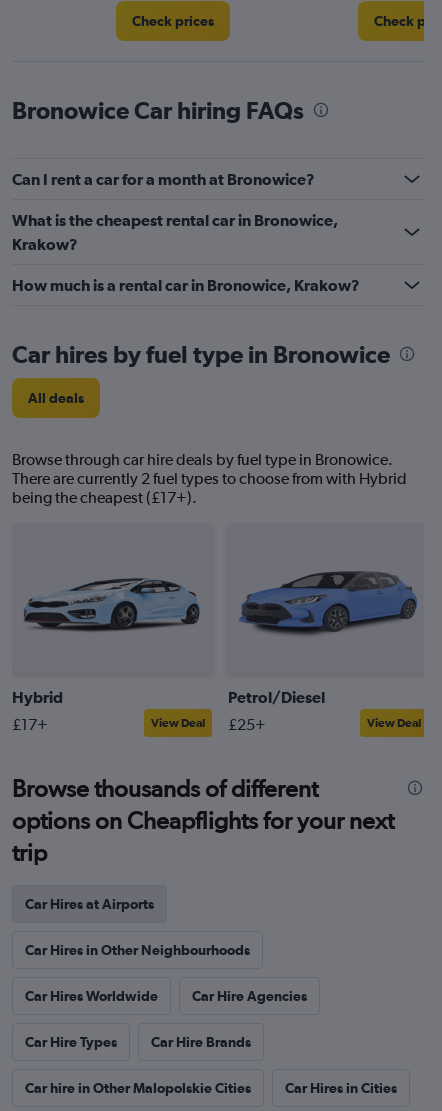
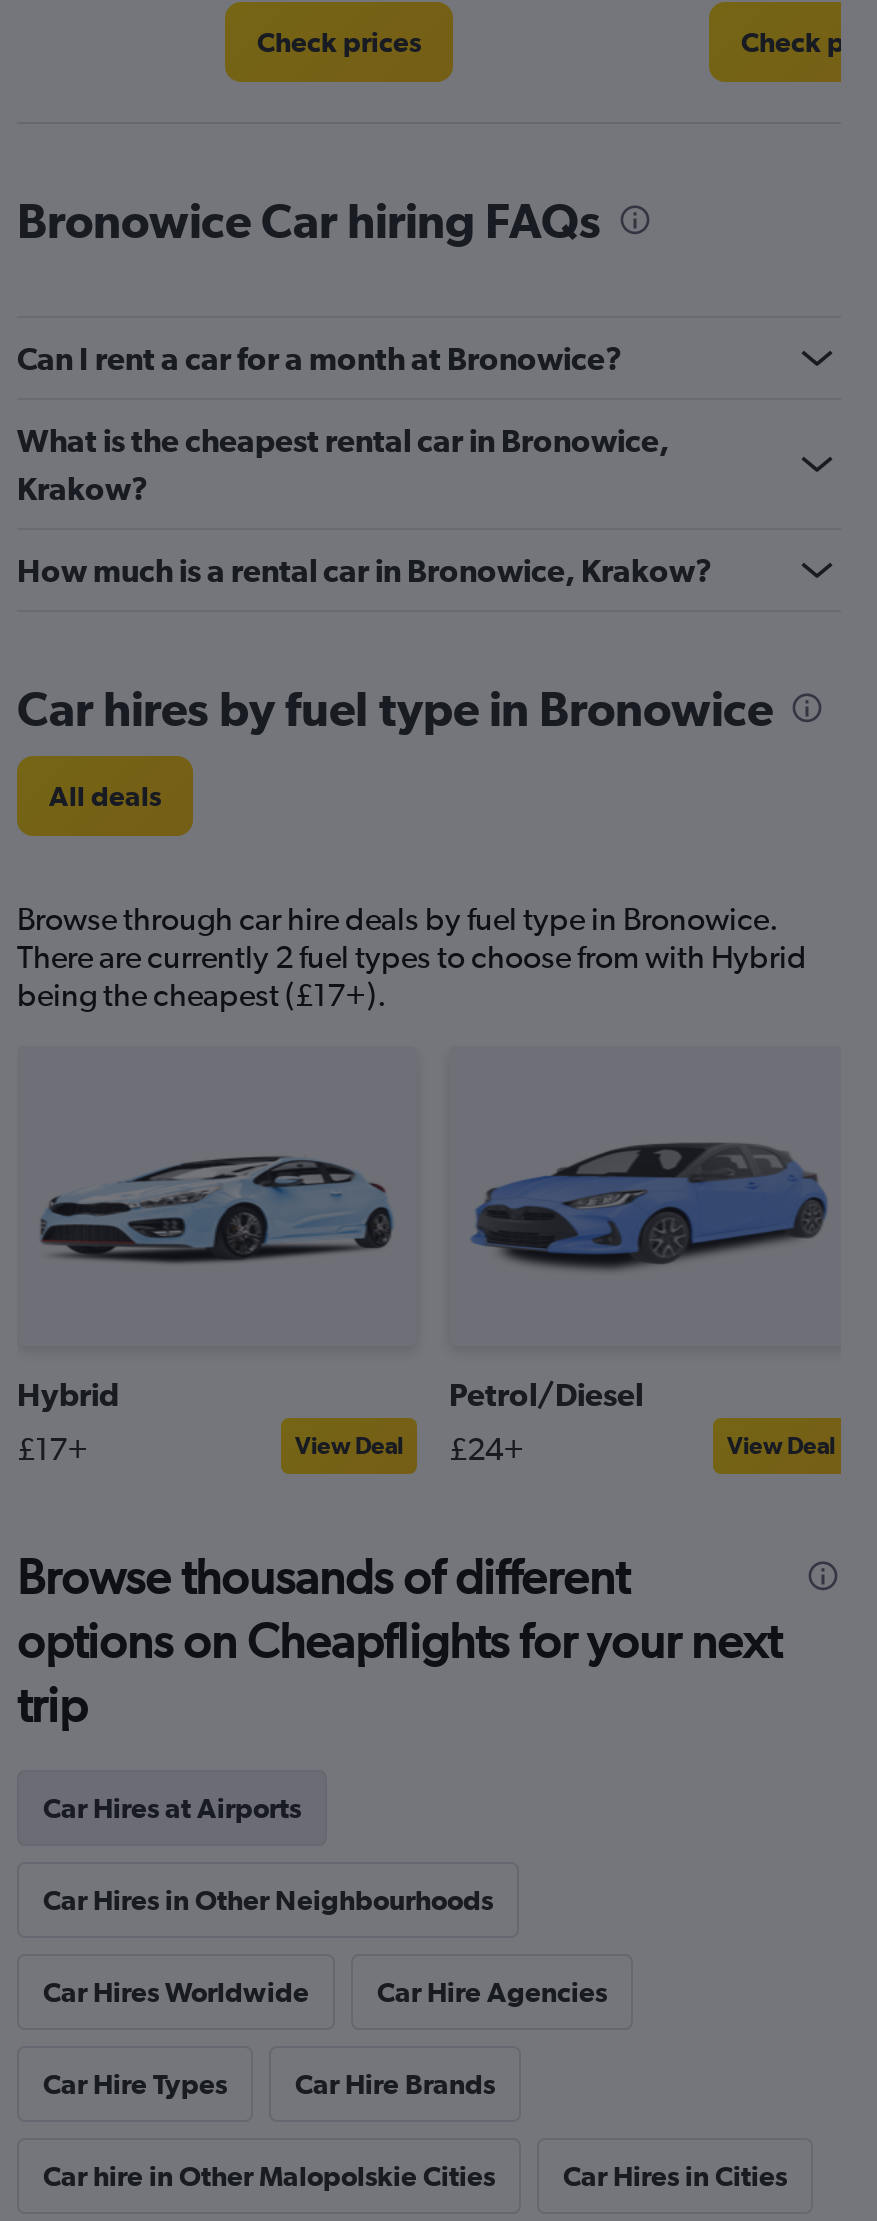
- View Deal £25+
+ View Deal £24+
